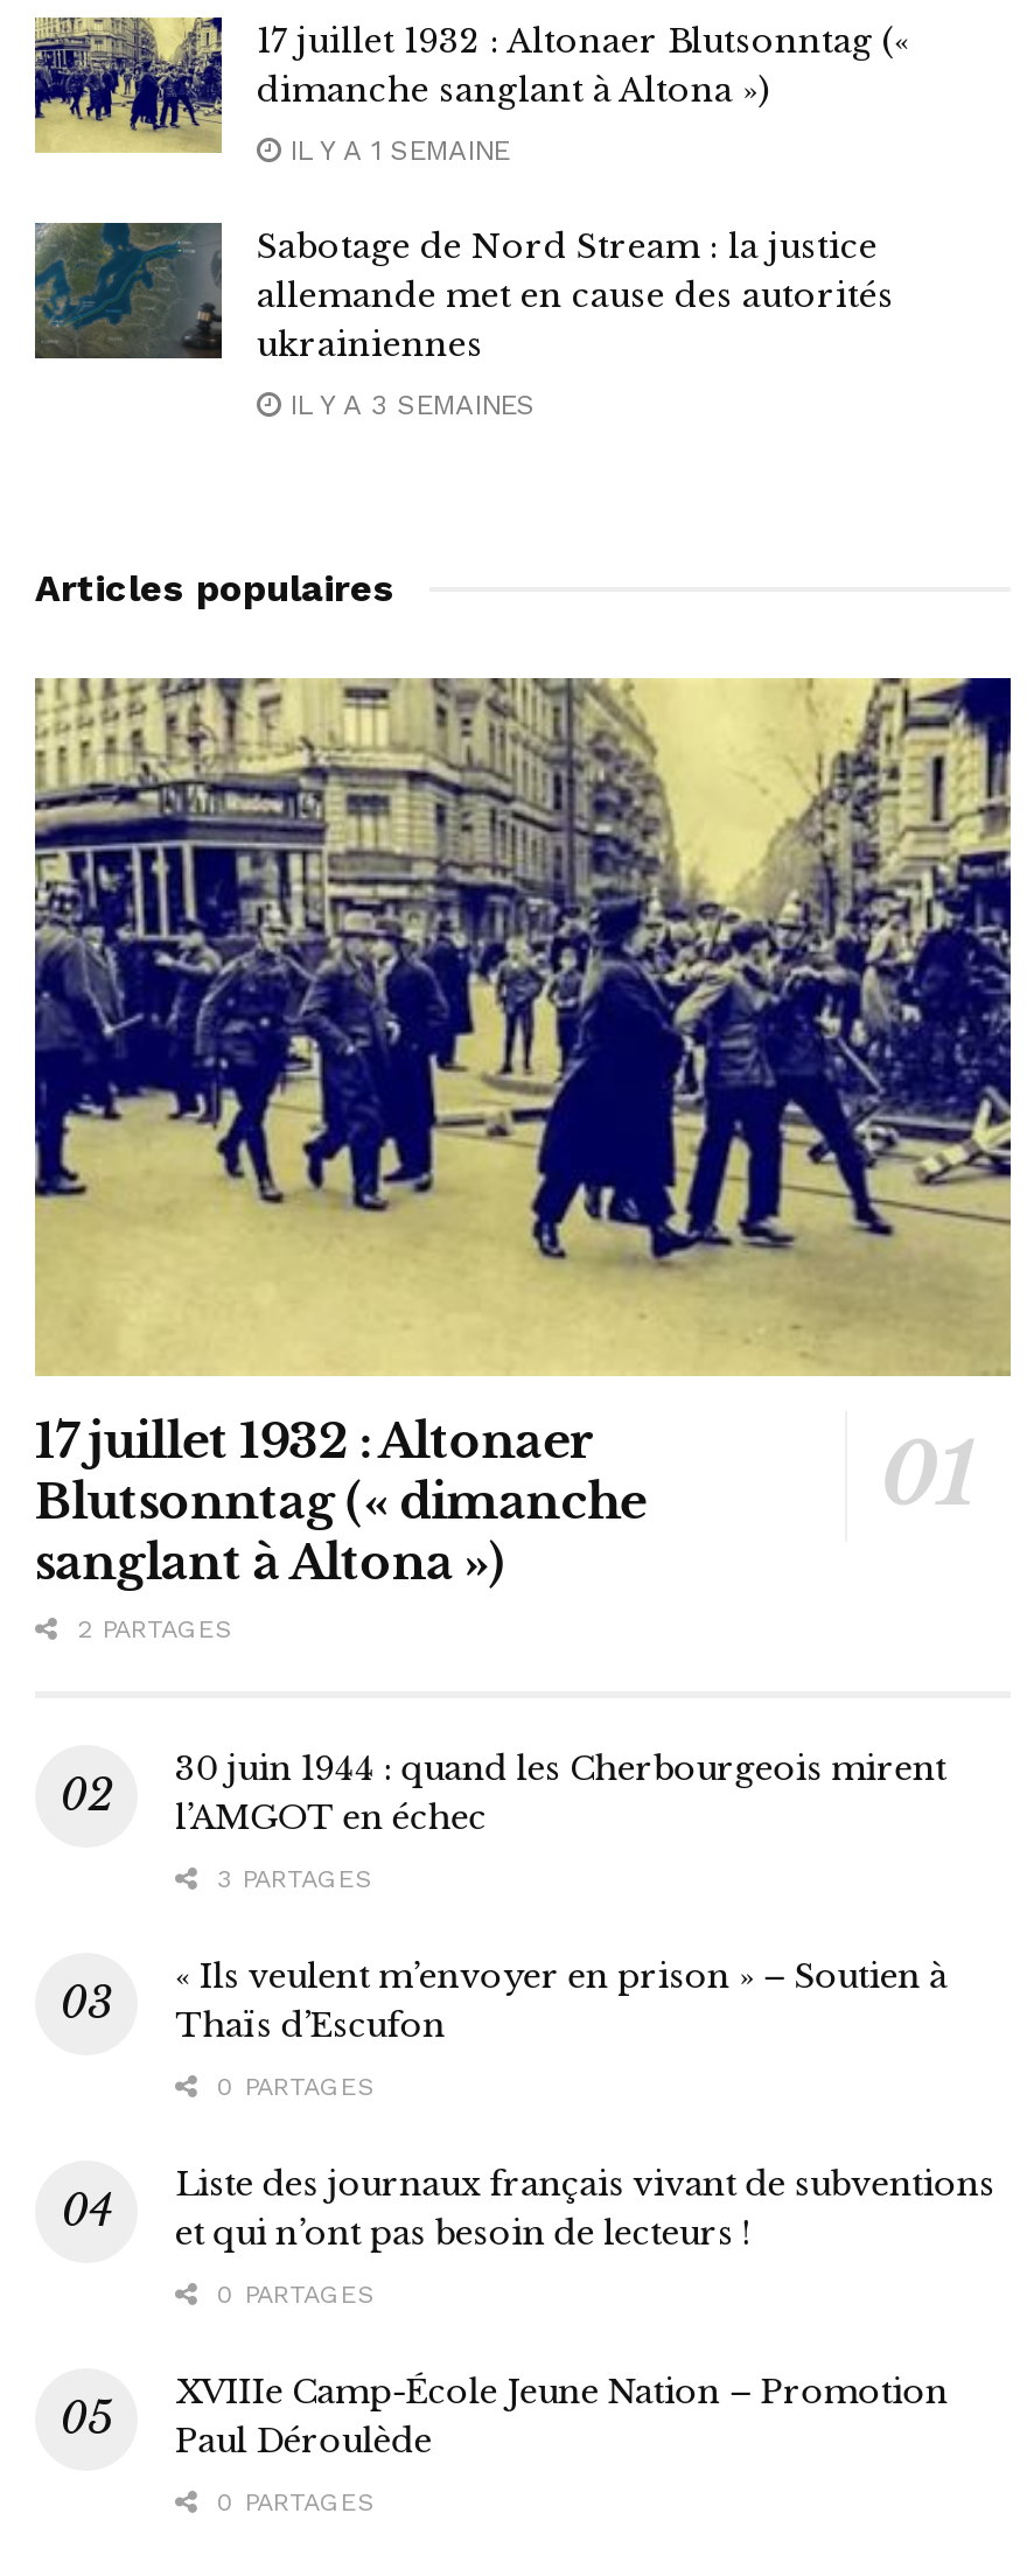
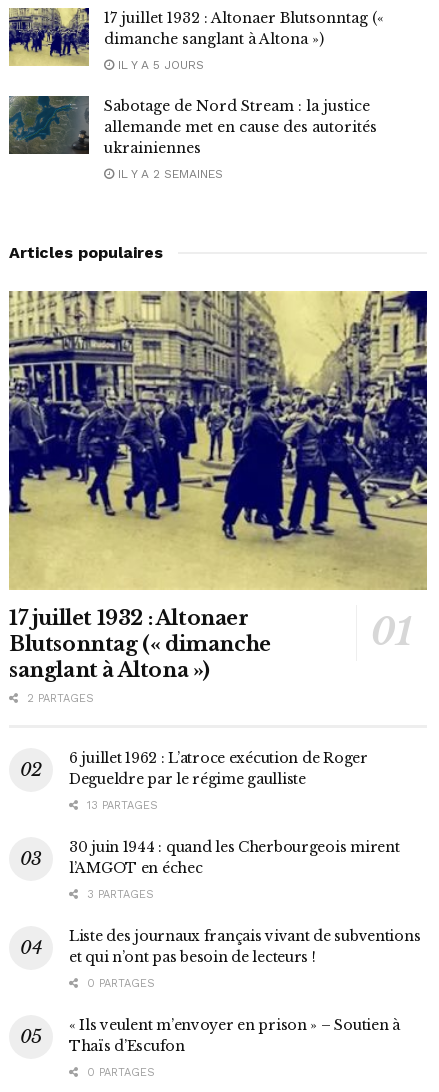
- IL Y A 1 SEMAINE
+ IL Y A 5 JOURS

- IL Y A 3 SEMAINES
+ IL Y A 2 SEMAINES

+ 6 juillet 1962 : L’atroce exécution de Roger
+ Degueldre par le régime gaulliste
+ 13 PARTAGES

moved down: 30 juin 1944 : quand les Cherbourgeois mirent | l’AMGOT en échec | 3 PARTAGES

moved down: « Ils veulent m’envoyer en prison » – Soutien à | Thaïs d’Escufon

- 0 PARTAGES

- XVIIIe Camp-École Jeune Nation – Promotion
- Paul Déroulède
